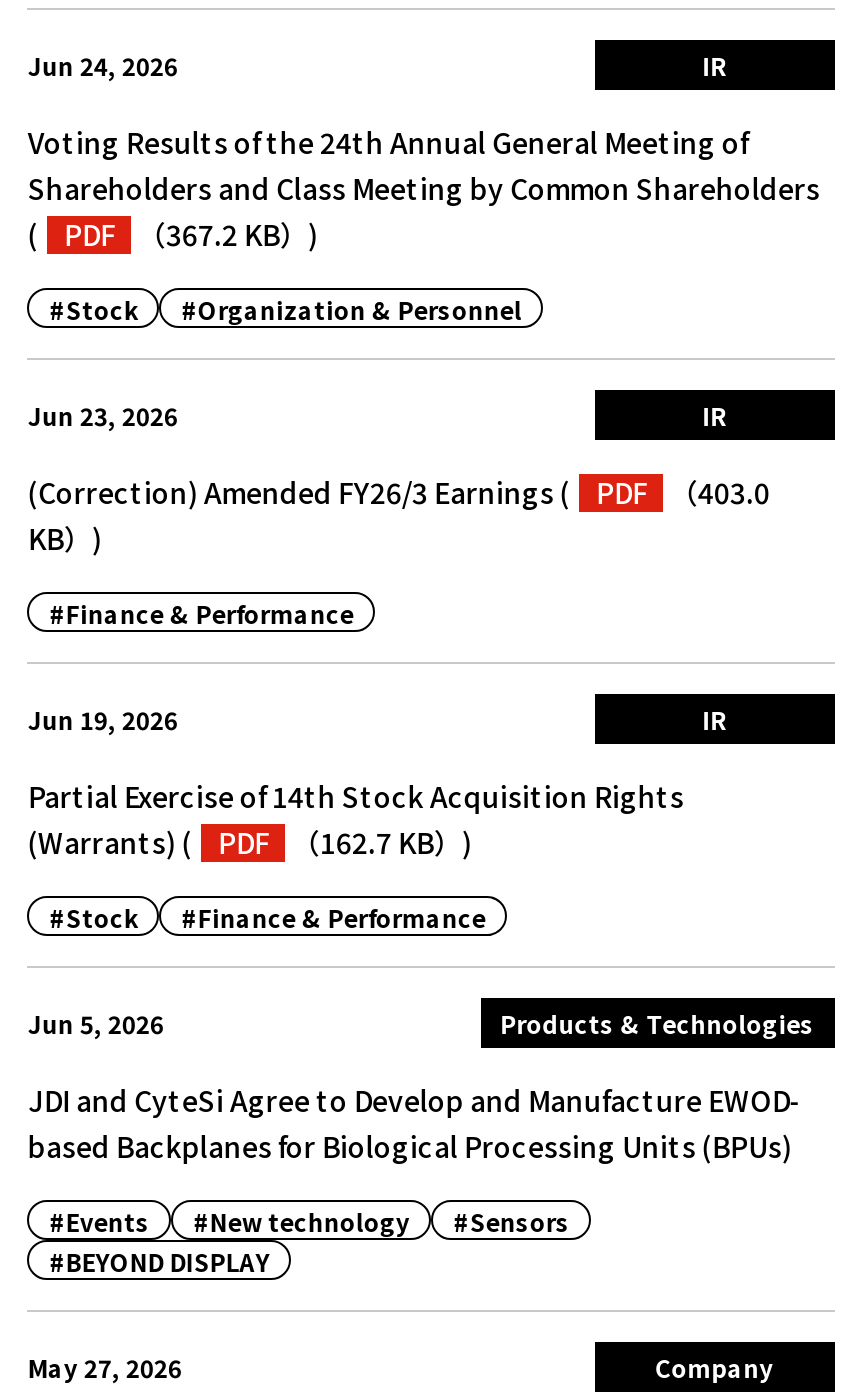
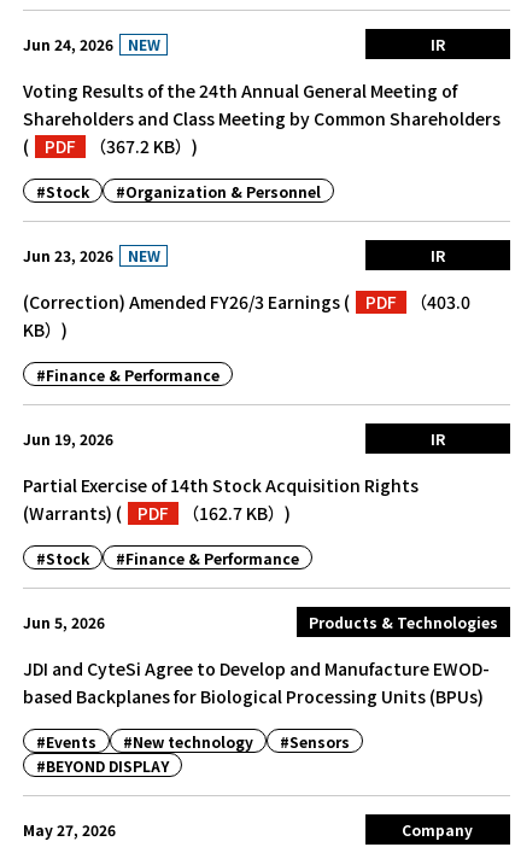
+ NEW

+ NEW
